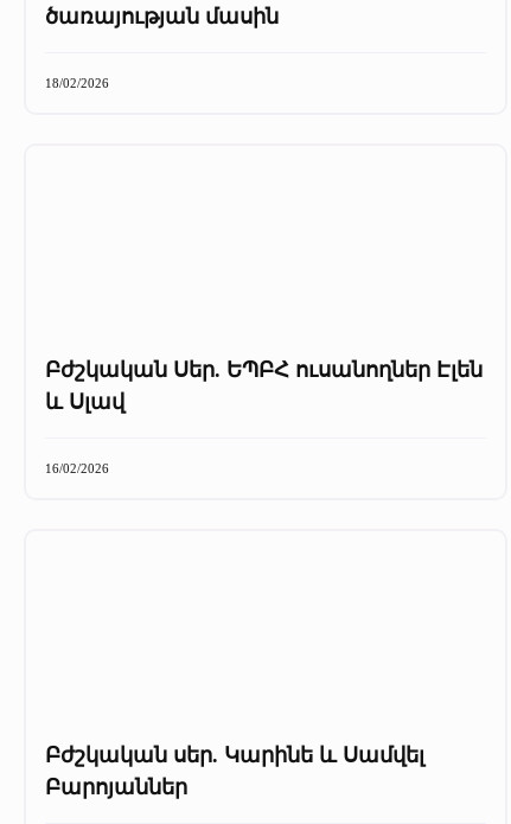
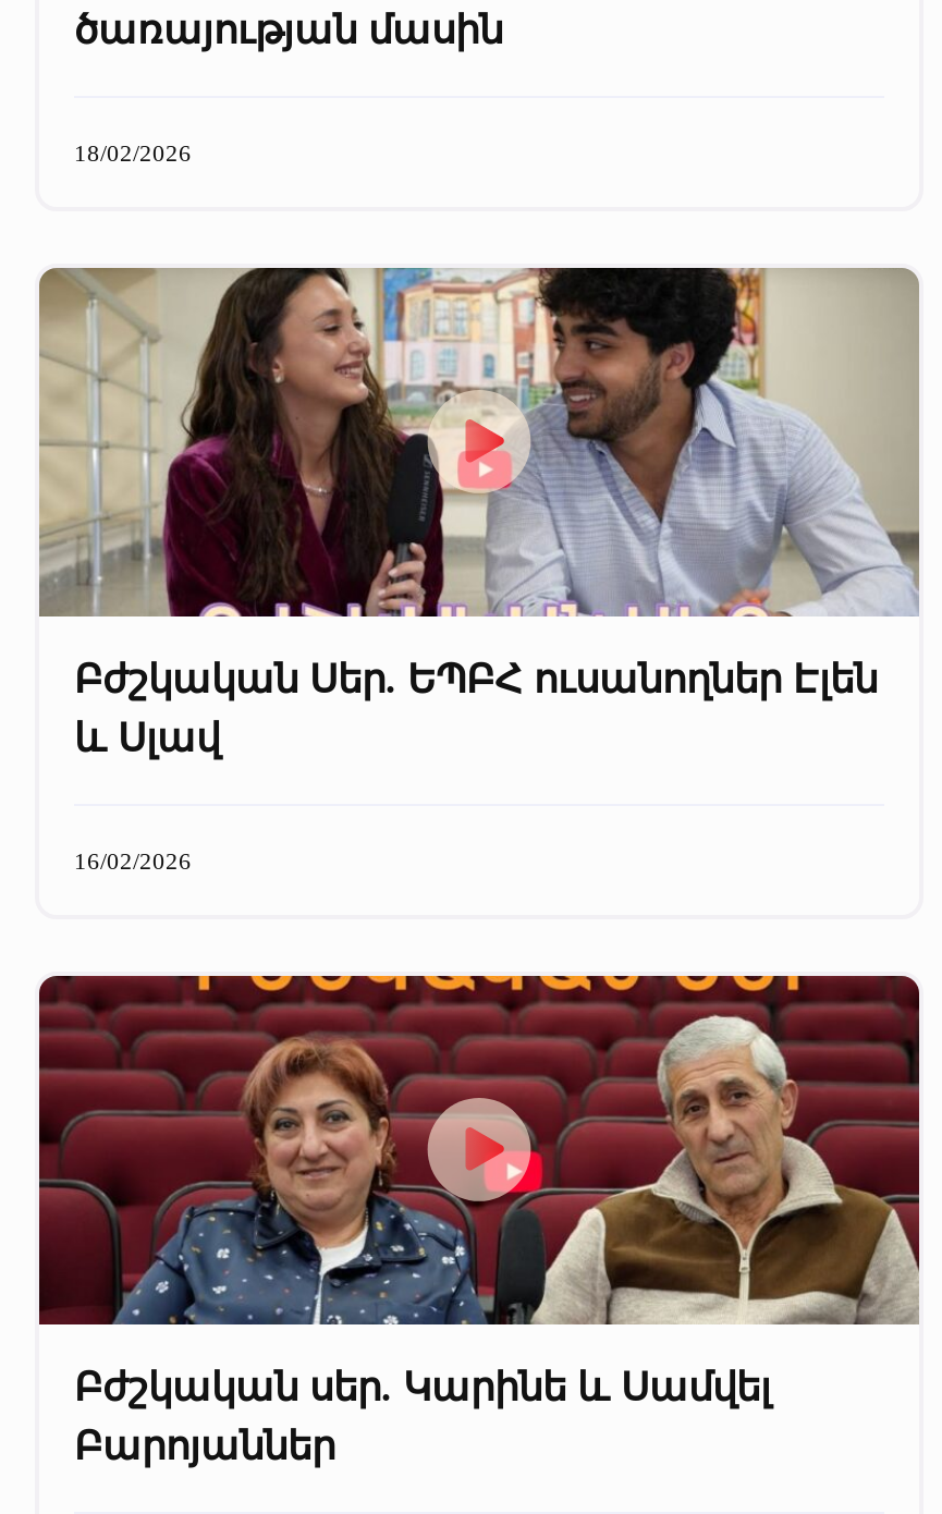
+ [image]

+ [image]
